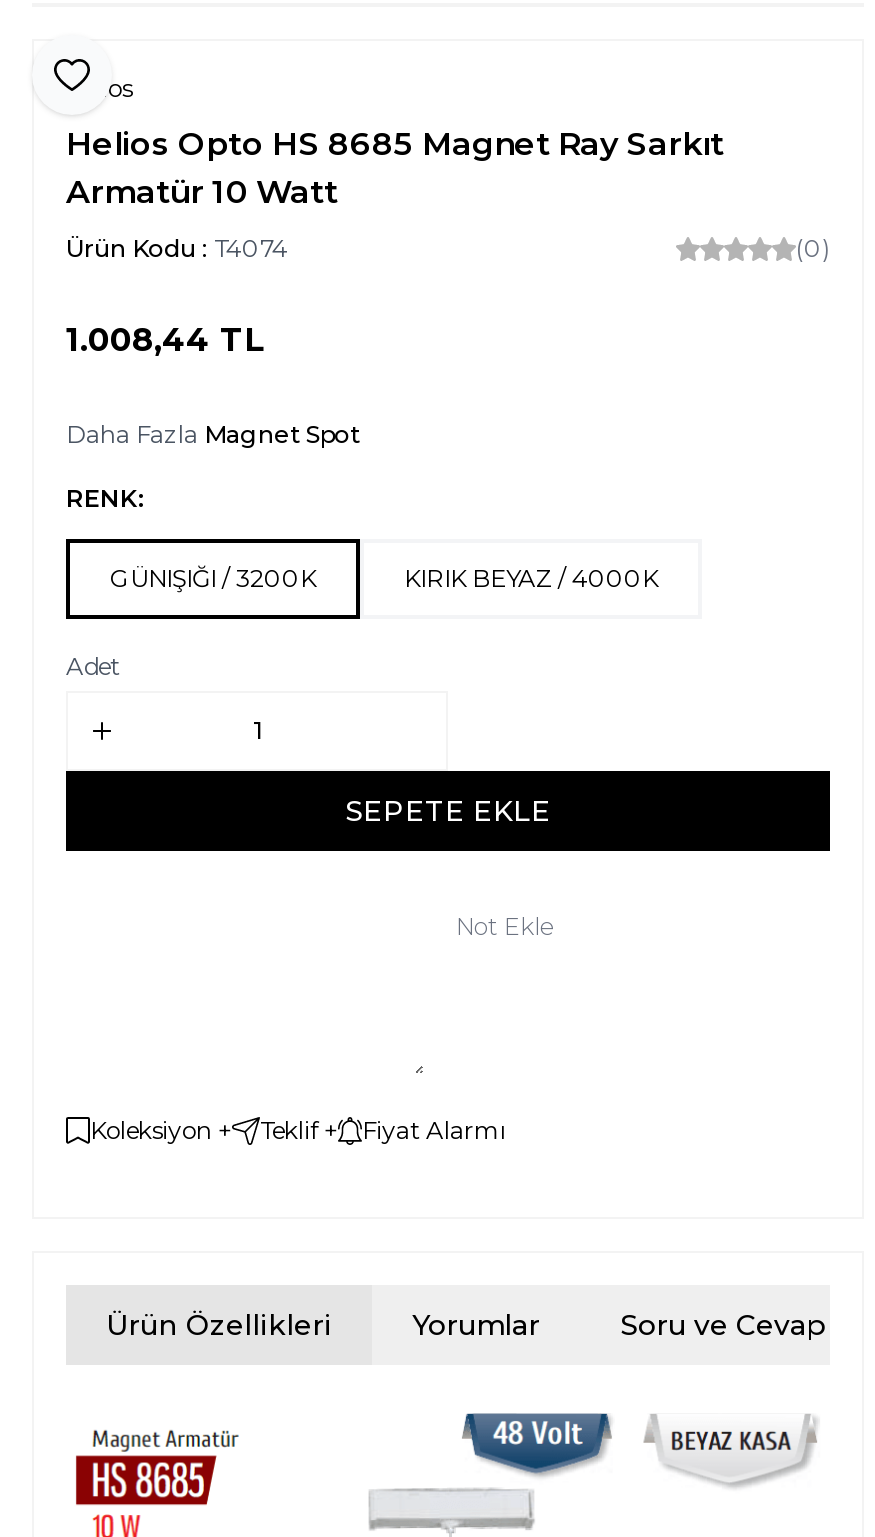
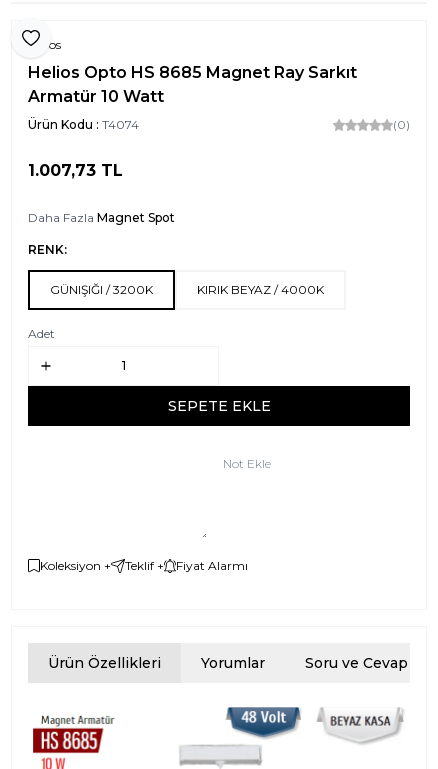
- 1.008,44 TL
+ 1.007,73 TL
